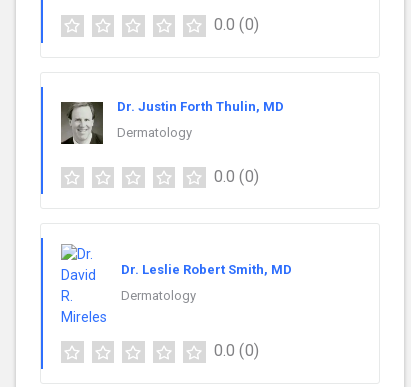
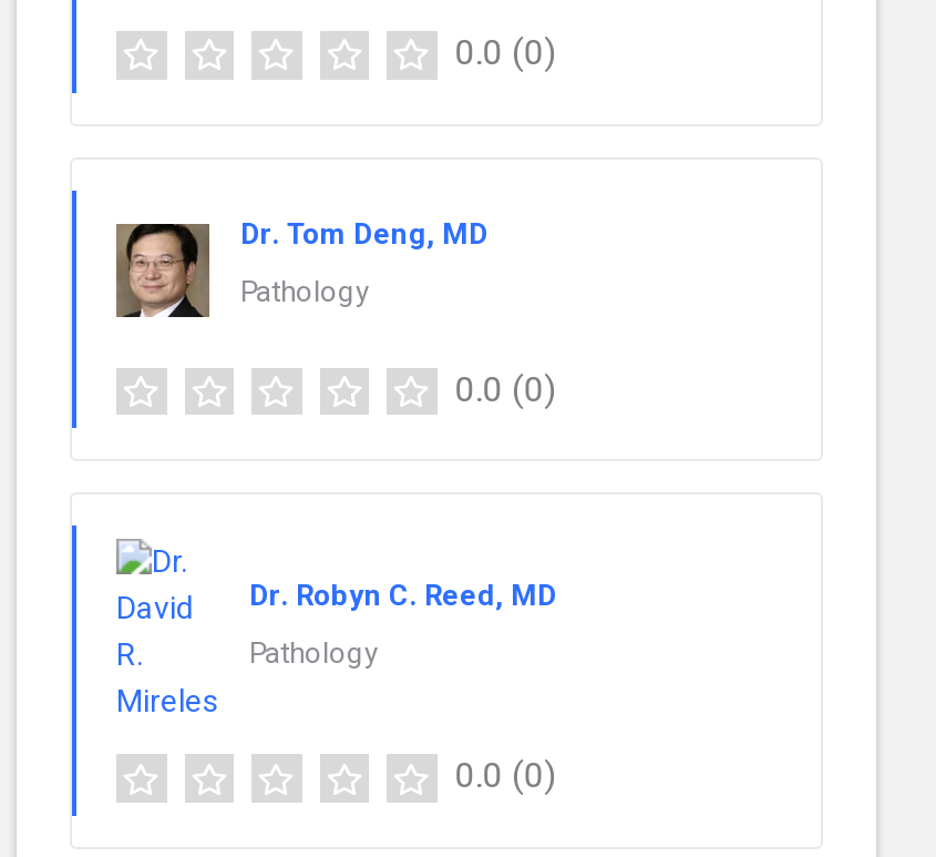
- [image]
- Dr. Justin Forth Thulin, MD
+ [image]
+ Dr. Tom Deng, MD

- Dermatology
+ Pathology

- Dr. Leslie Robert Smith, MD
+ Dr. Robyn C. Reed, MD

- Dermatology
+ Pathology
